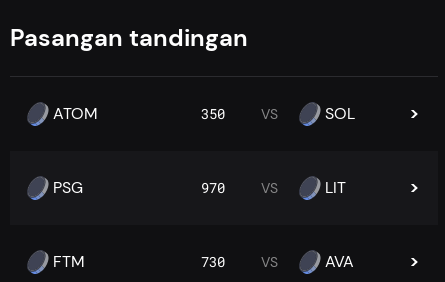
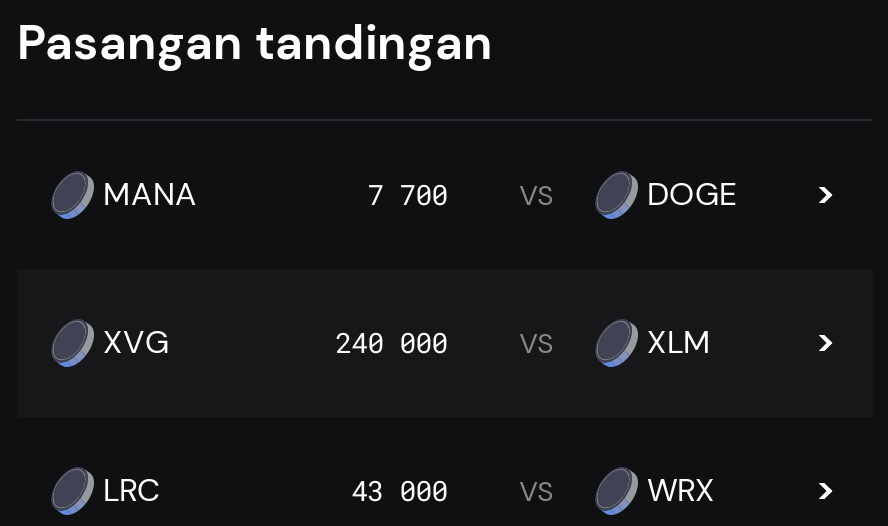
- ATOM
- 350
+ MANA
+ 7 700

- SOL
+ DOGE

- PSG
- 970
+ XVG
+ 240 000

- LIT
+ XLM

- FTM
- 730
+ LRC
+ 43 000

- AVA
+ WRX
